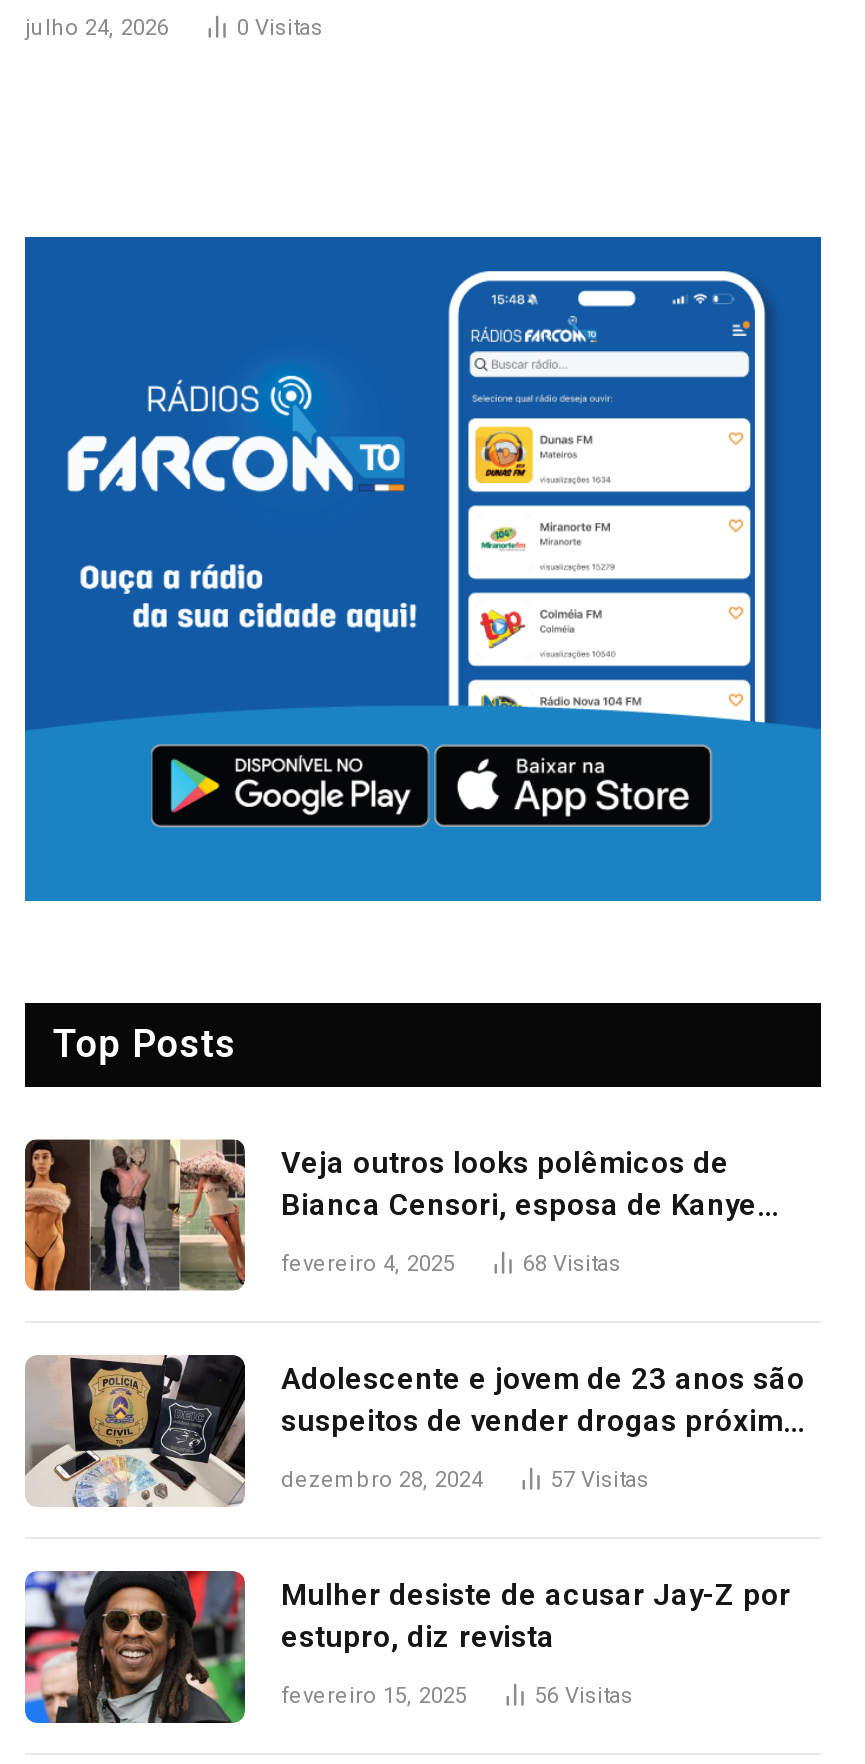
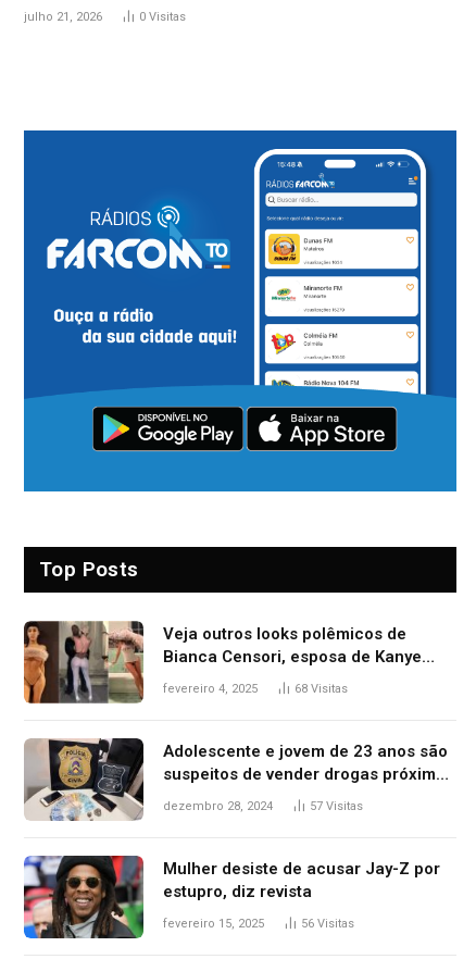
- julho 24, 2026
+ julho 21, 2026
